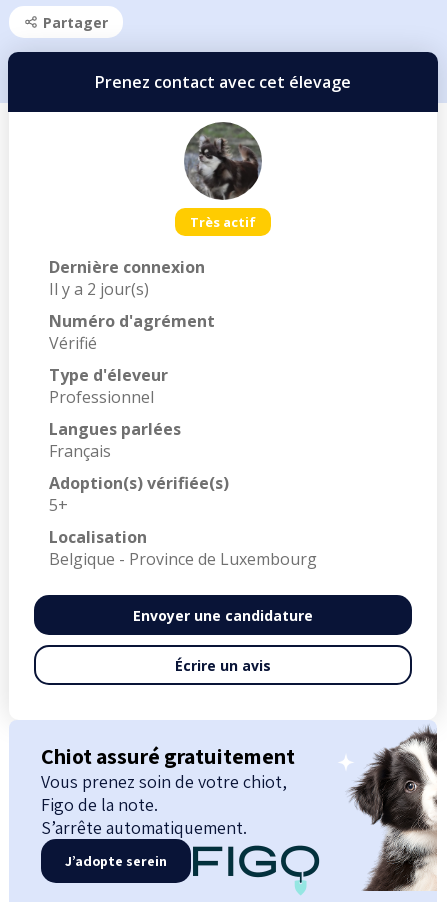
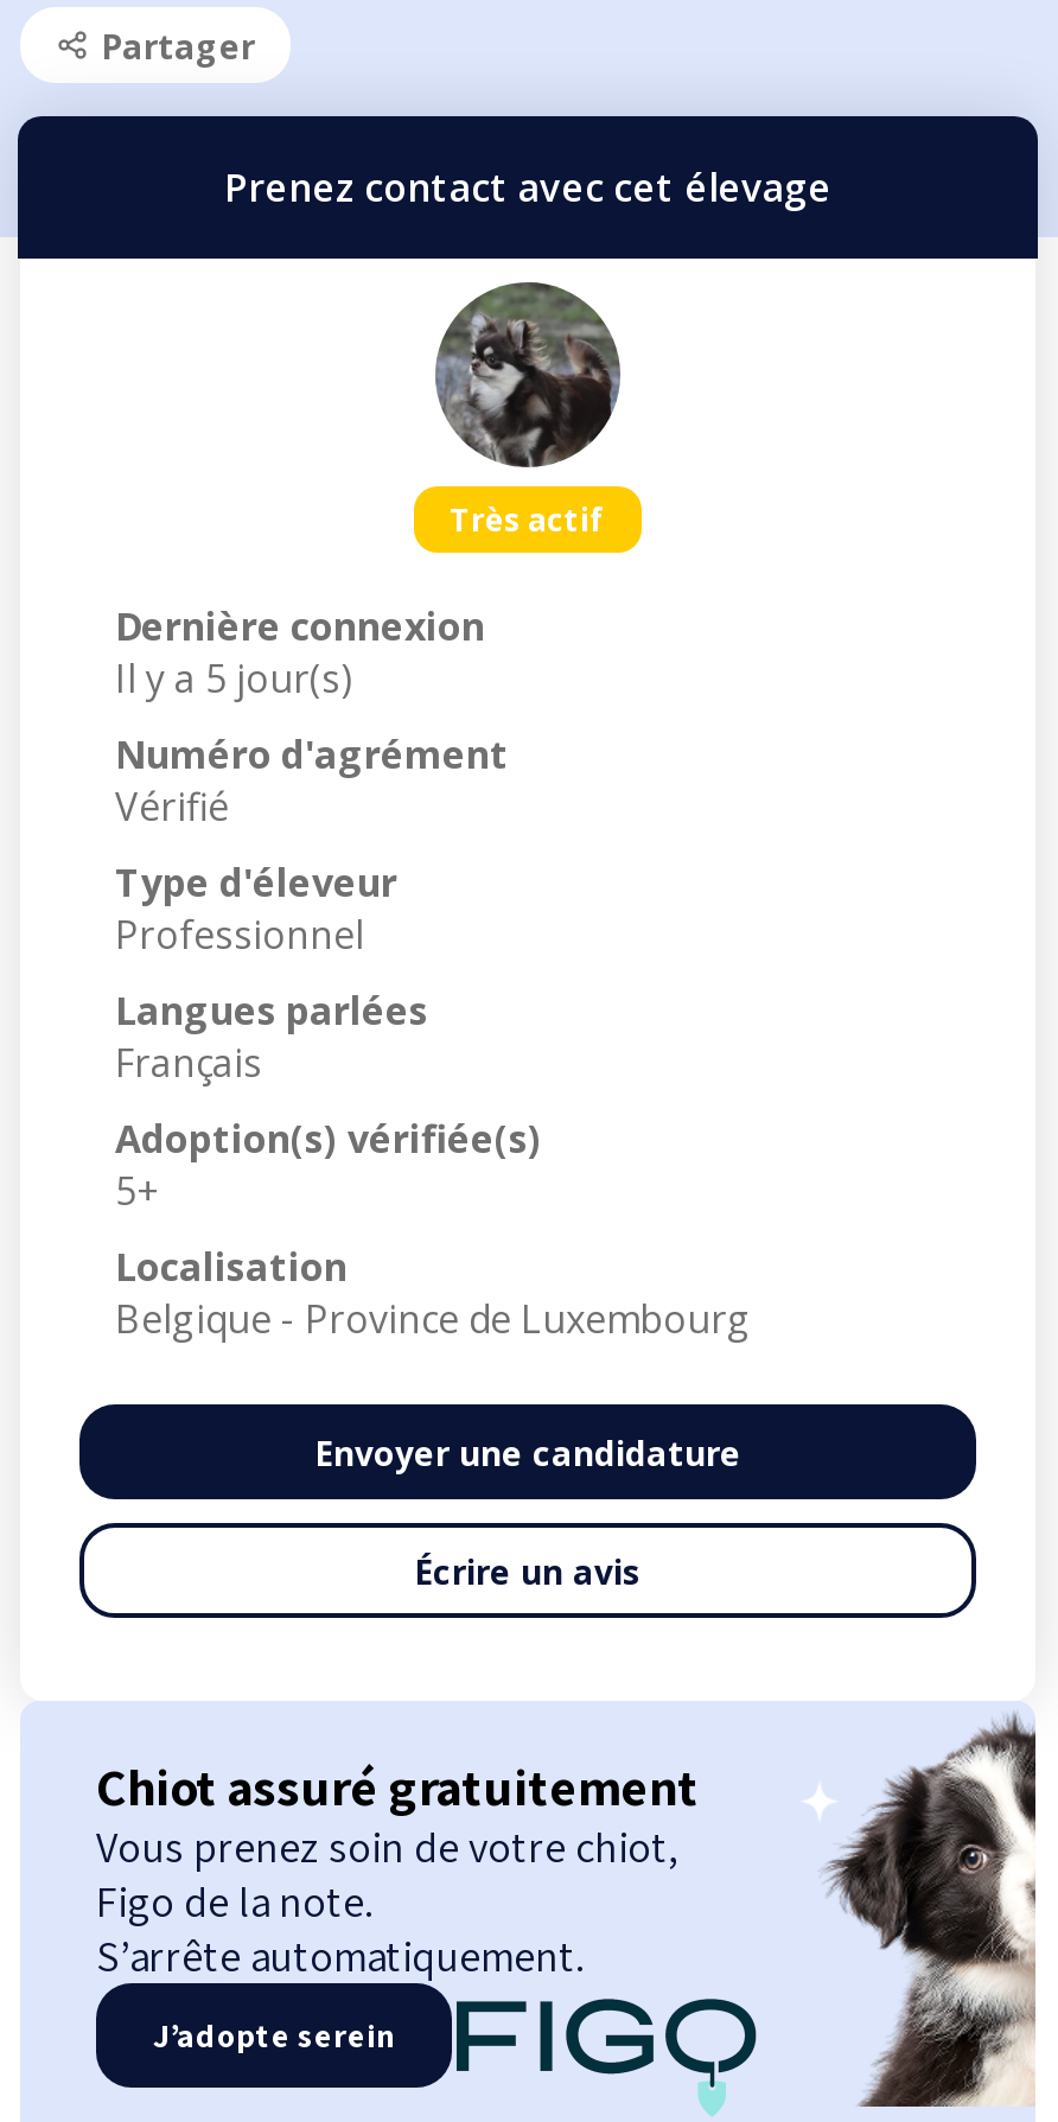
- Il y a 2 jour(s)
+ Il y a 5 jour(s)
